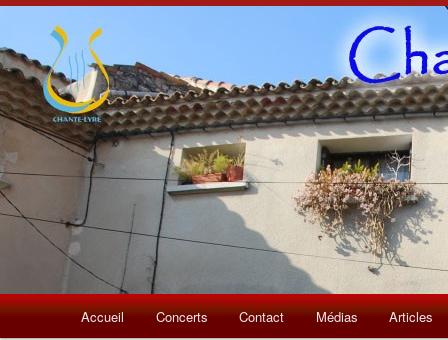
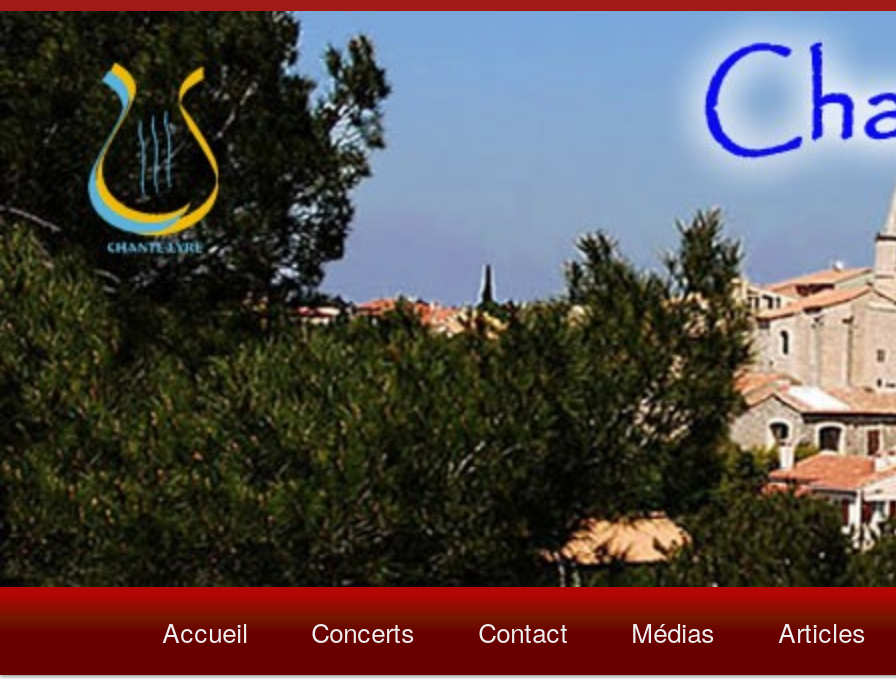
- [image]
+ [image]
